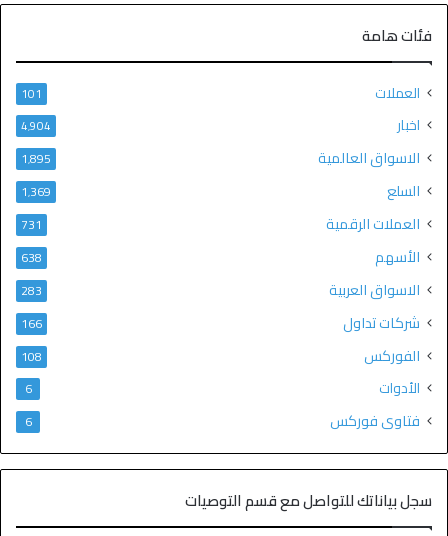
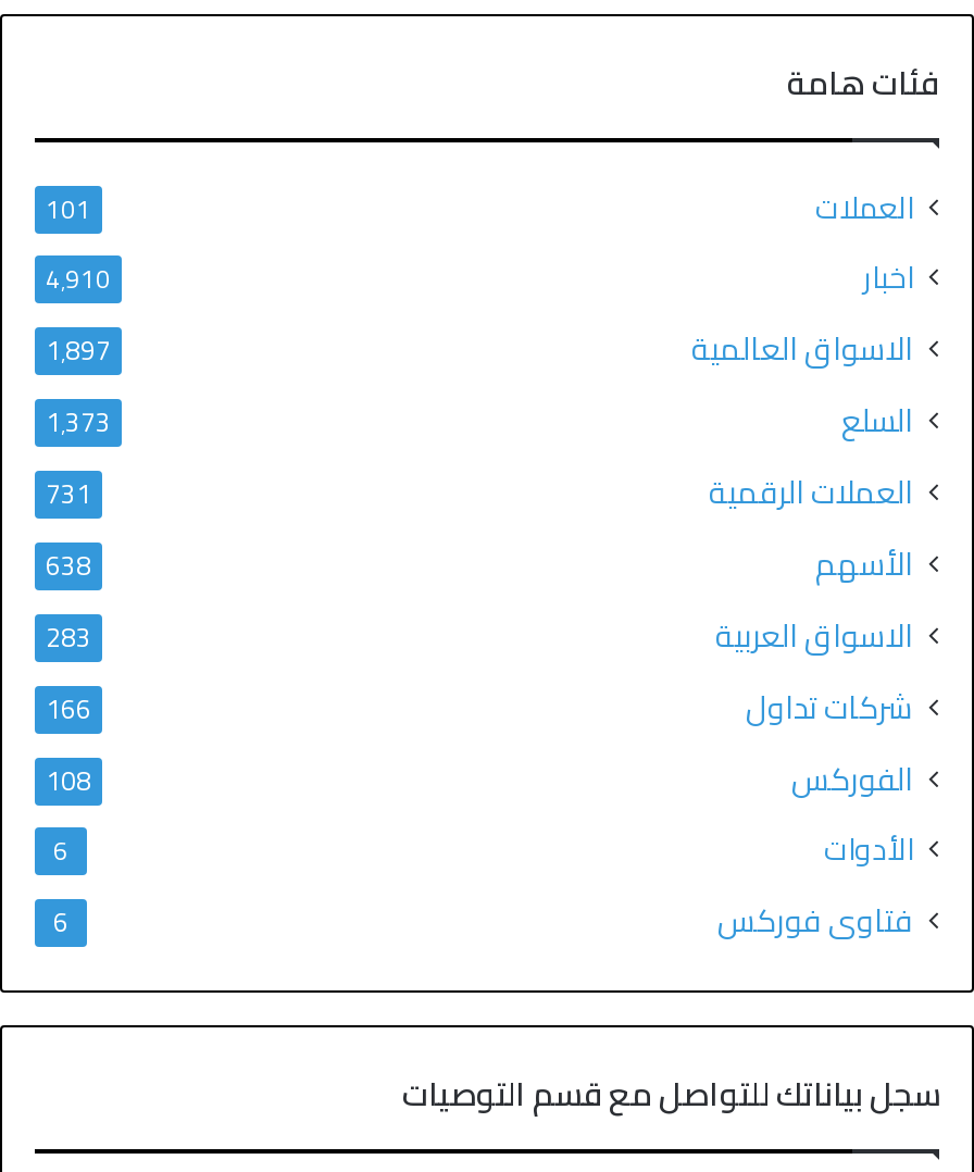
- 4٬904
+ 4٬910

- 1٬895
+ 1٬897

- 1٬369
+ 1٬373
